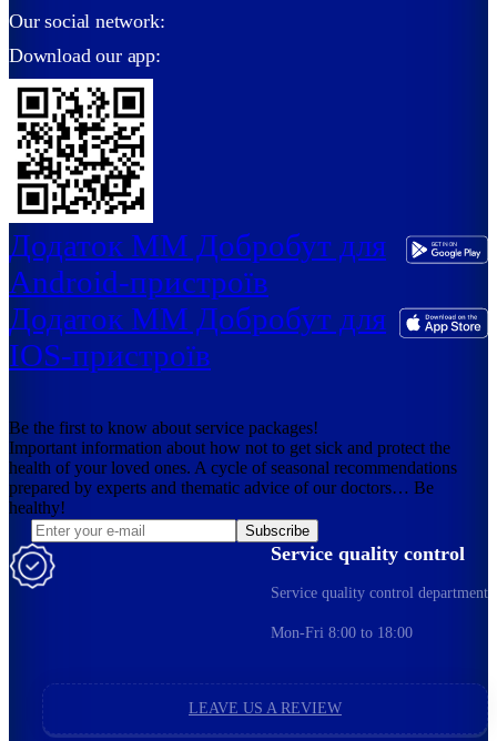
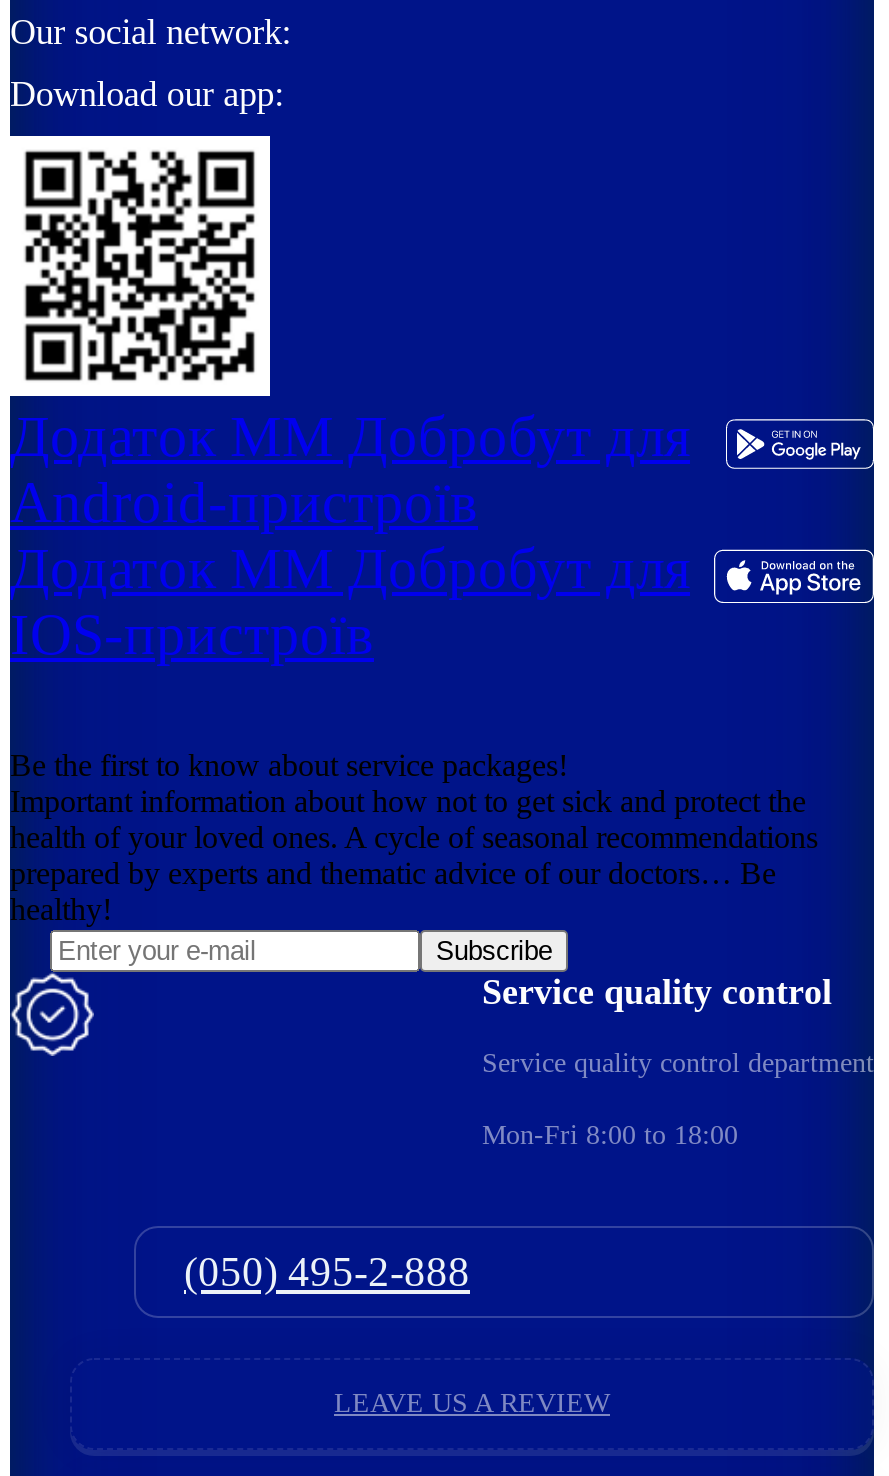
+ (050) 495-2-888
